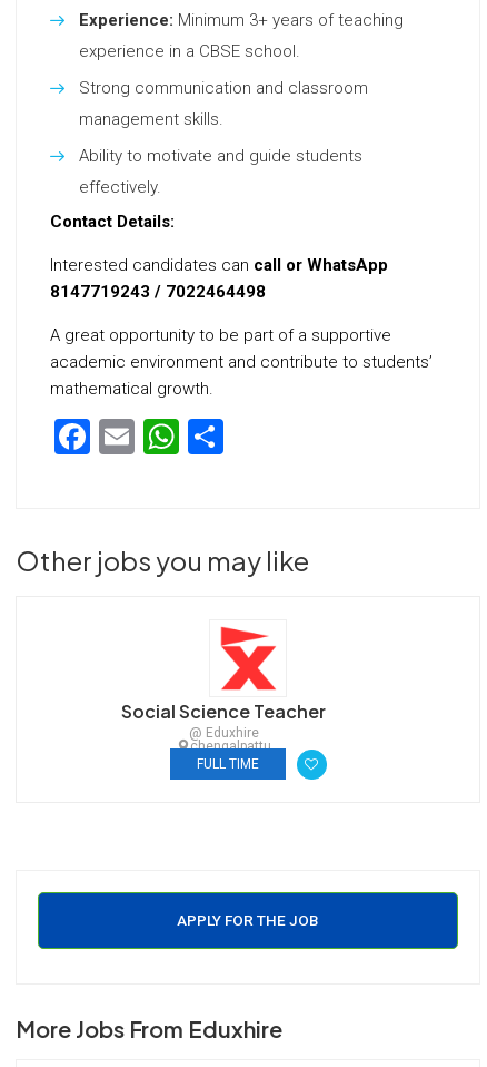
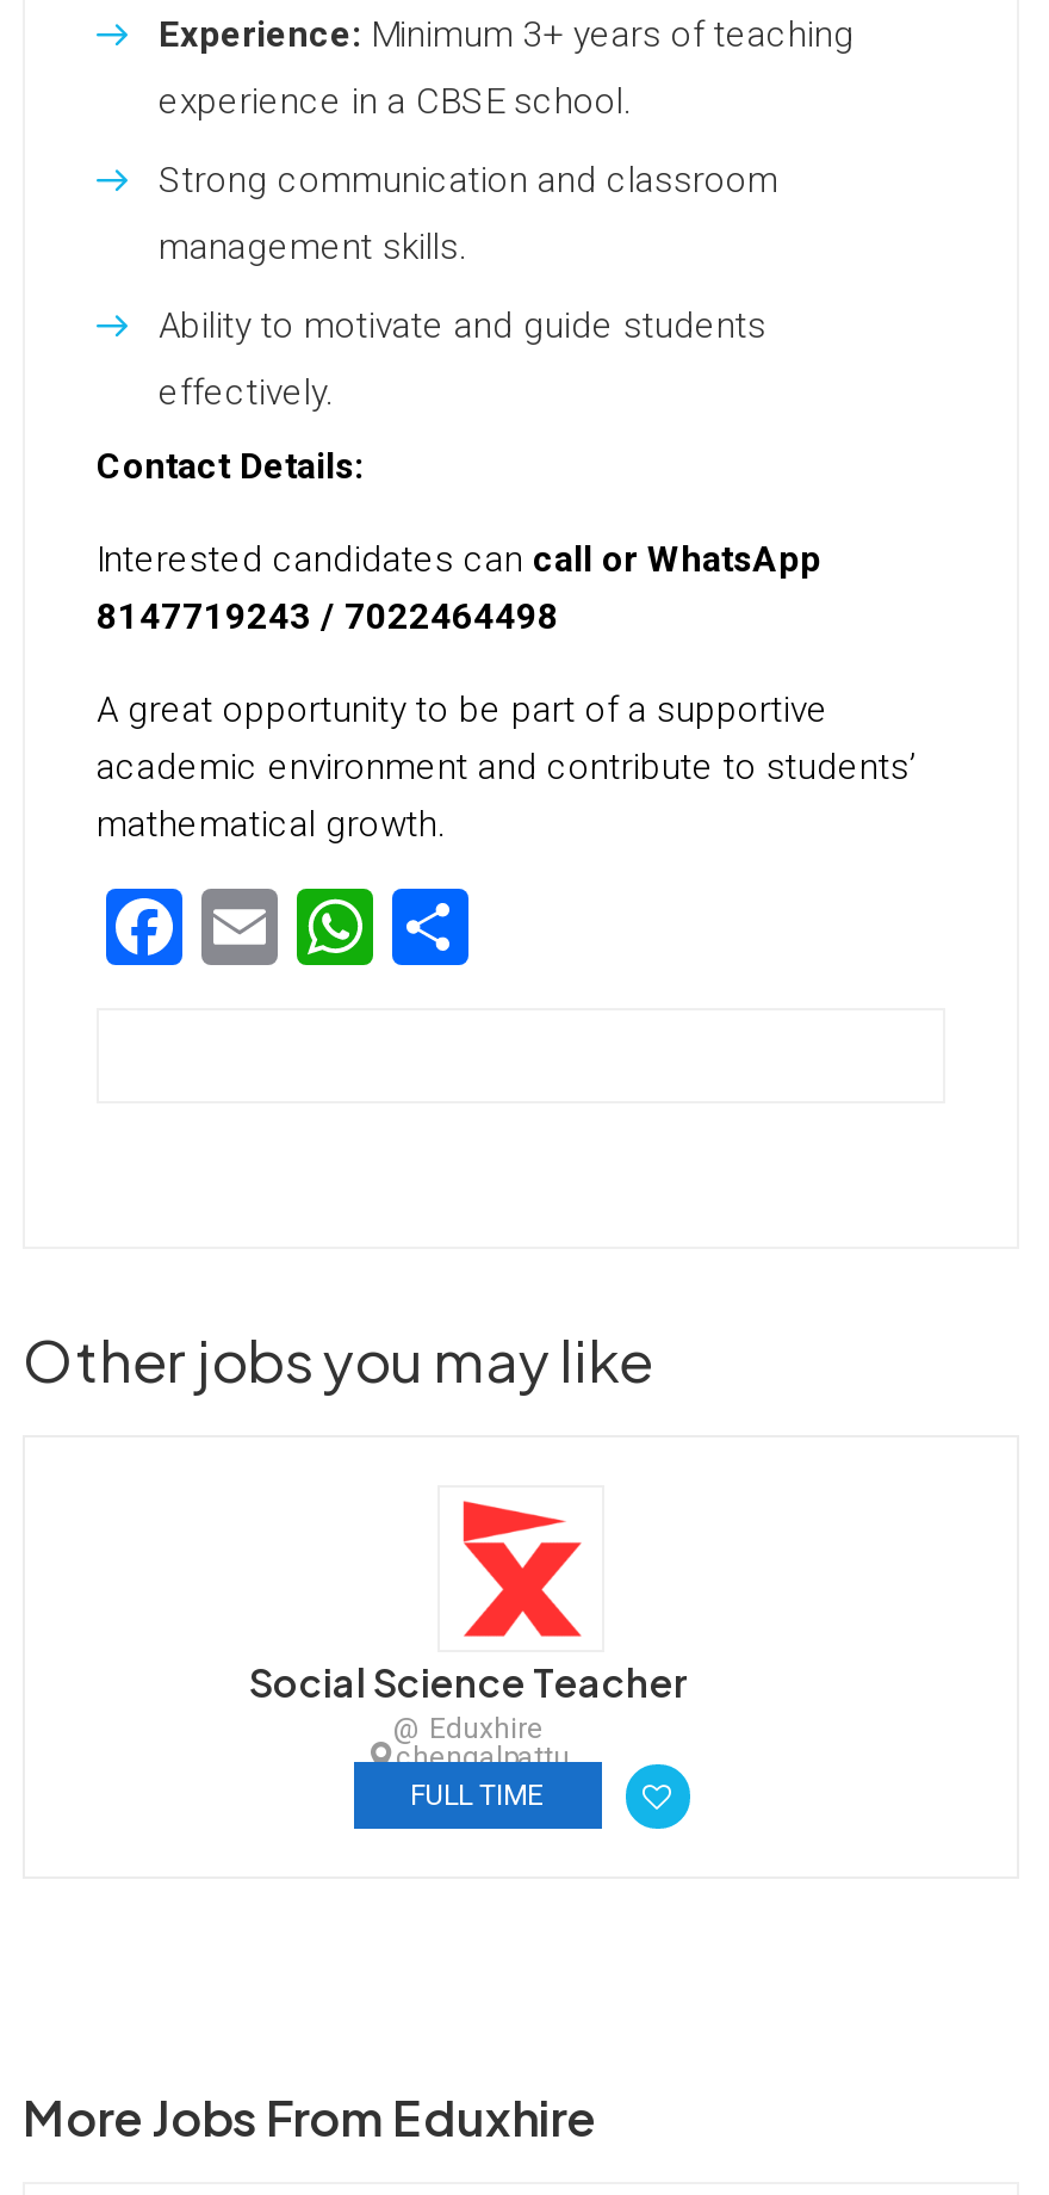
moved down: Other jobs you may like | Social Science Teacher | @ Eduxhire | FULL TIME

- APPLY FOR THE JOB
